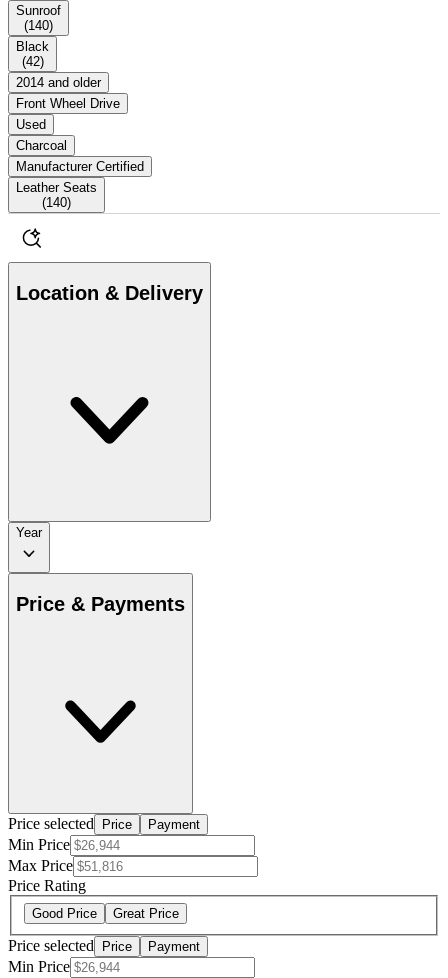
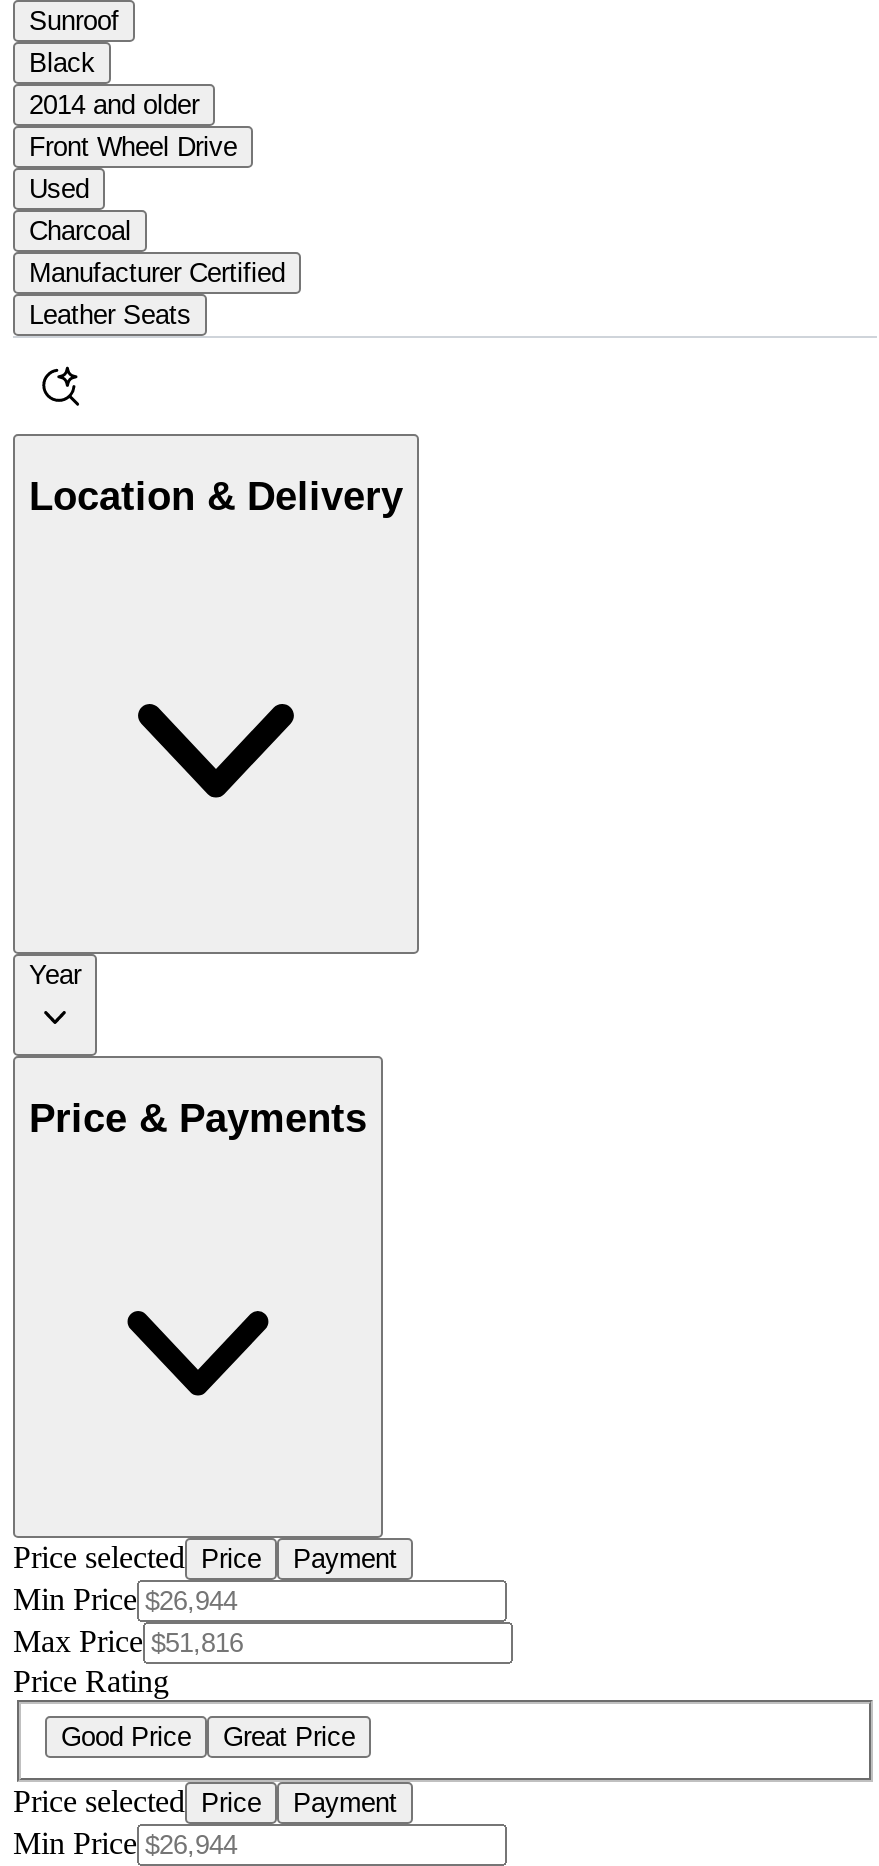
- (140)

- (42)

- (140)
